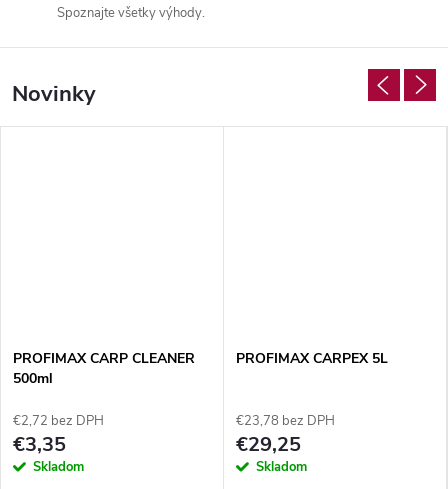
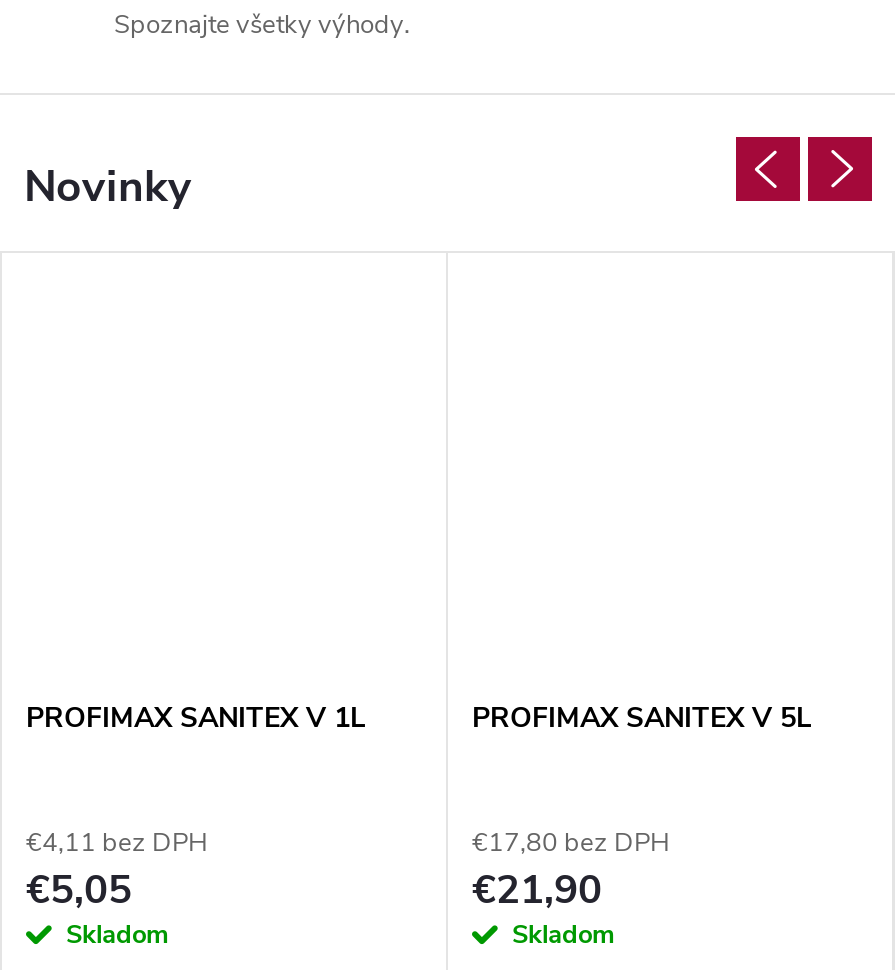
- PROFIMAX CARP CLEANER
- 500ml
+ PROFIMAX SANITEX V 1L

- PROFIMAX CARPEX 5L
+ PROFIMAX SANITEX V 5L

- €2,72 bez DPH
- €3,35
+ €4,11 bez DPH
+ €5,05

- €23,78 bez DPH
- €29,25
+ €17,80 bez DPH
+ €21,90
